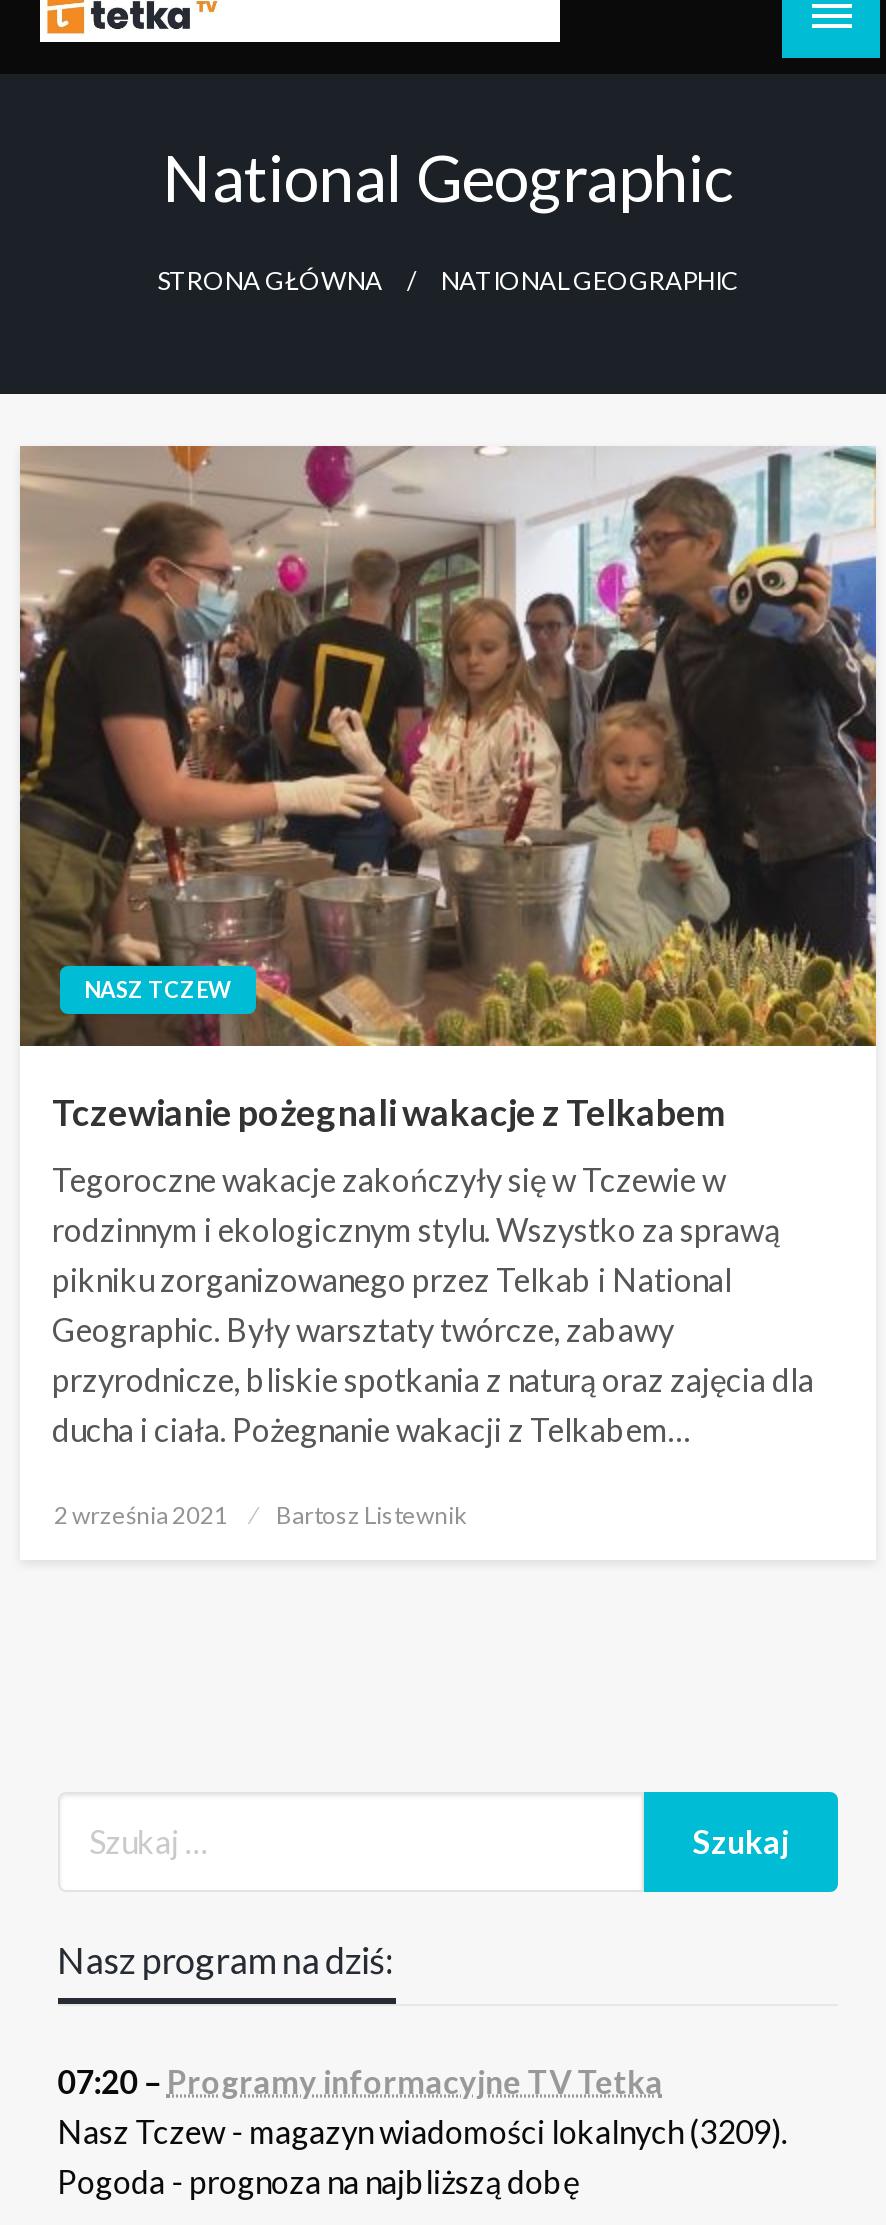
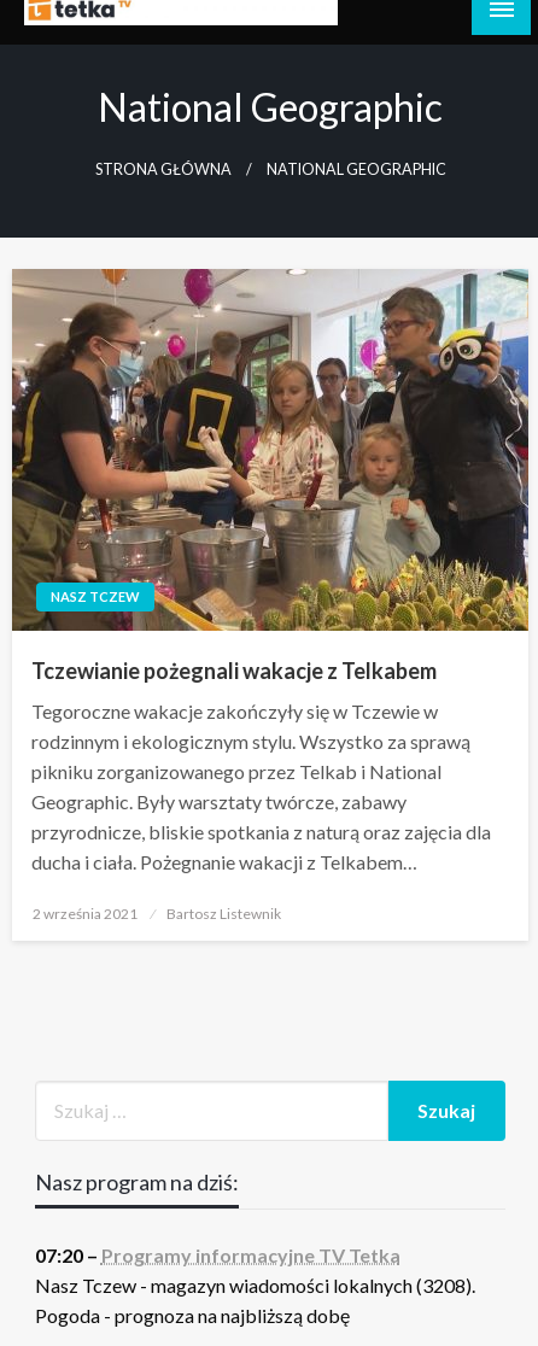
- Nasz Tczew - magazyn wiadomości lokalnych (3209).
+ Nasz Tczew - magazyn wiadomości lokalnych (3208).
